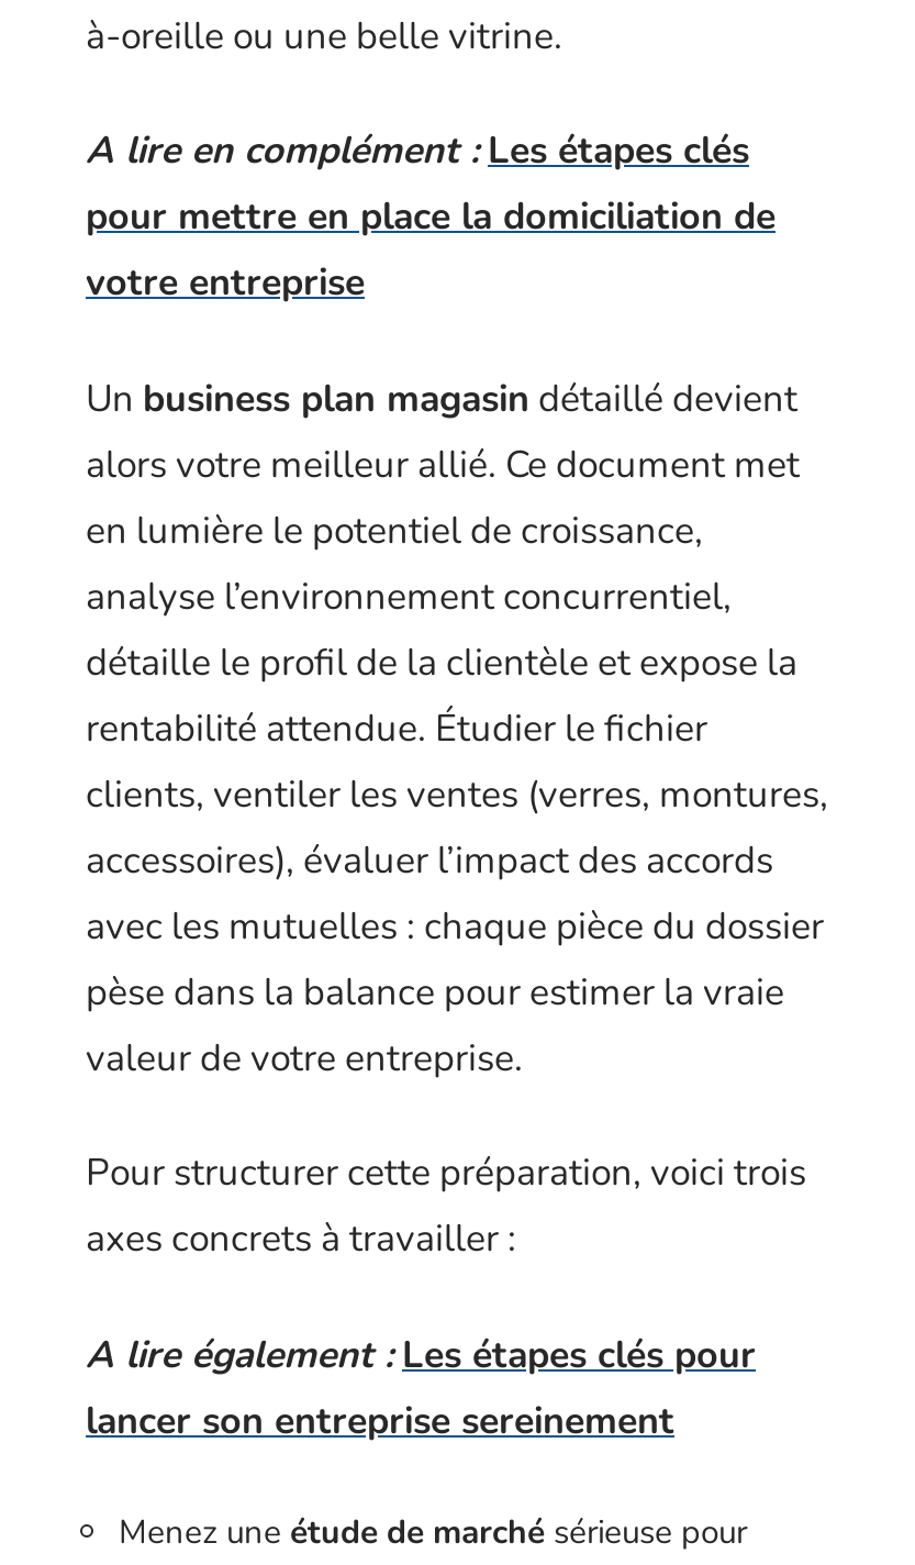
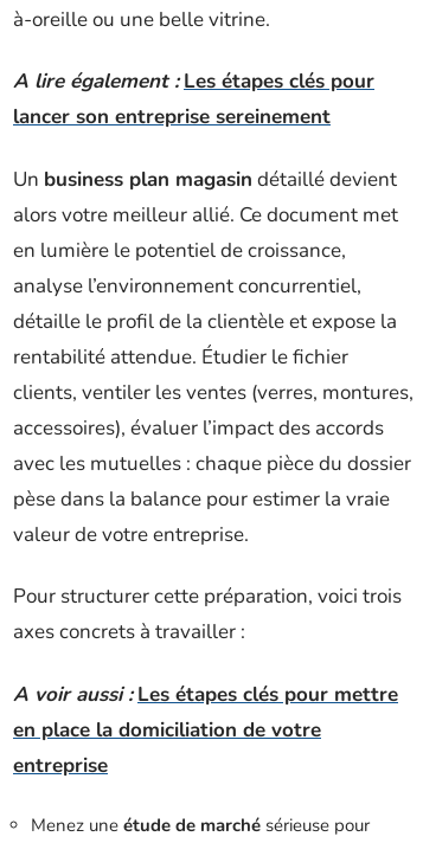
- A lire en complément : Les étapes clés
- pour mettre en place la domiciliation de
- votre entreprise

moved up: Un business plan magasin détaillé devient | alors votre meilleur allié. Ce document met | en lumière le potentiel de croissance, | ... | Pour structurer cette préparation, voici trois | axes concrets à travailler :

+ A voir aussi : Les étapes clés pour mettre
+ en place la domiciliation de votre
+ entreprise

moved up: A lire également : Les étapes clés pour | lancer son entreprise sereinement
